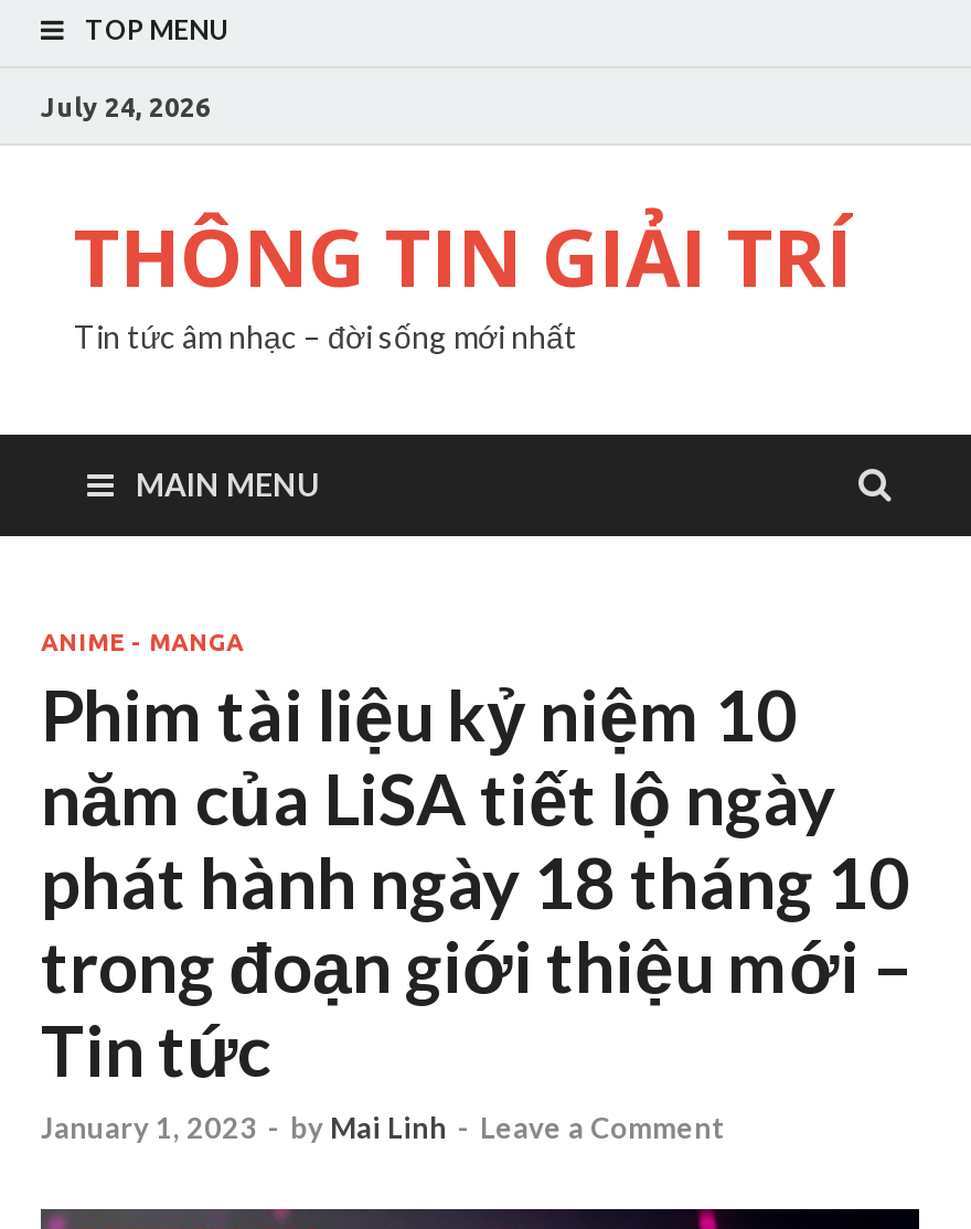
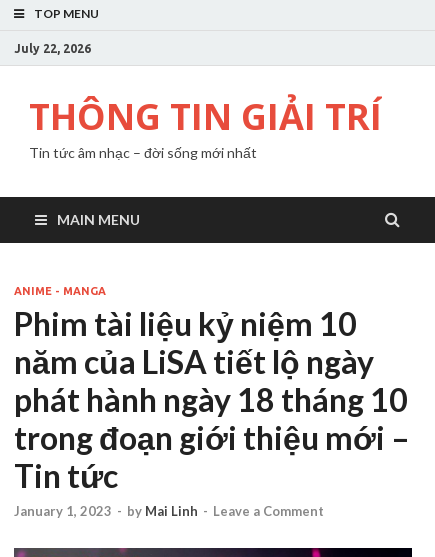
- July 24, 2026
+ July 22, 2026
